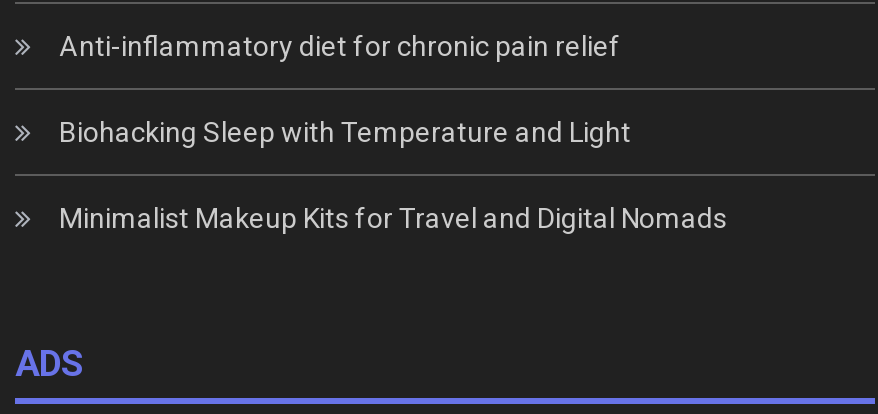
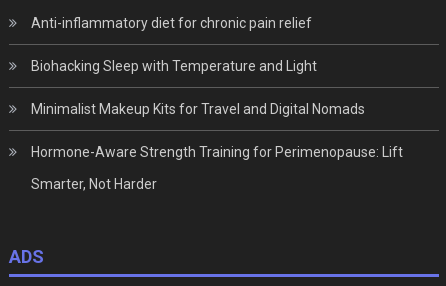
+ Hormone-Aware Strength Training for Perimenopause: Lift
+ Smarter, Not Harder
